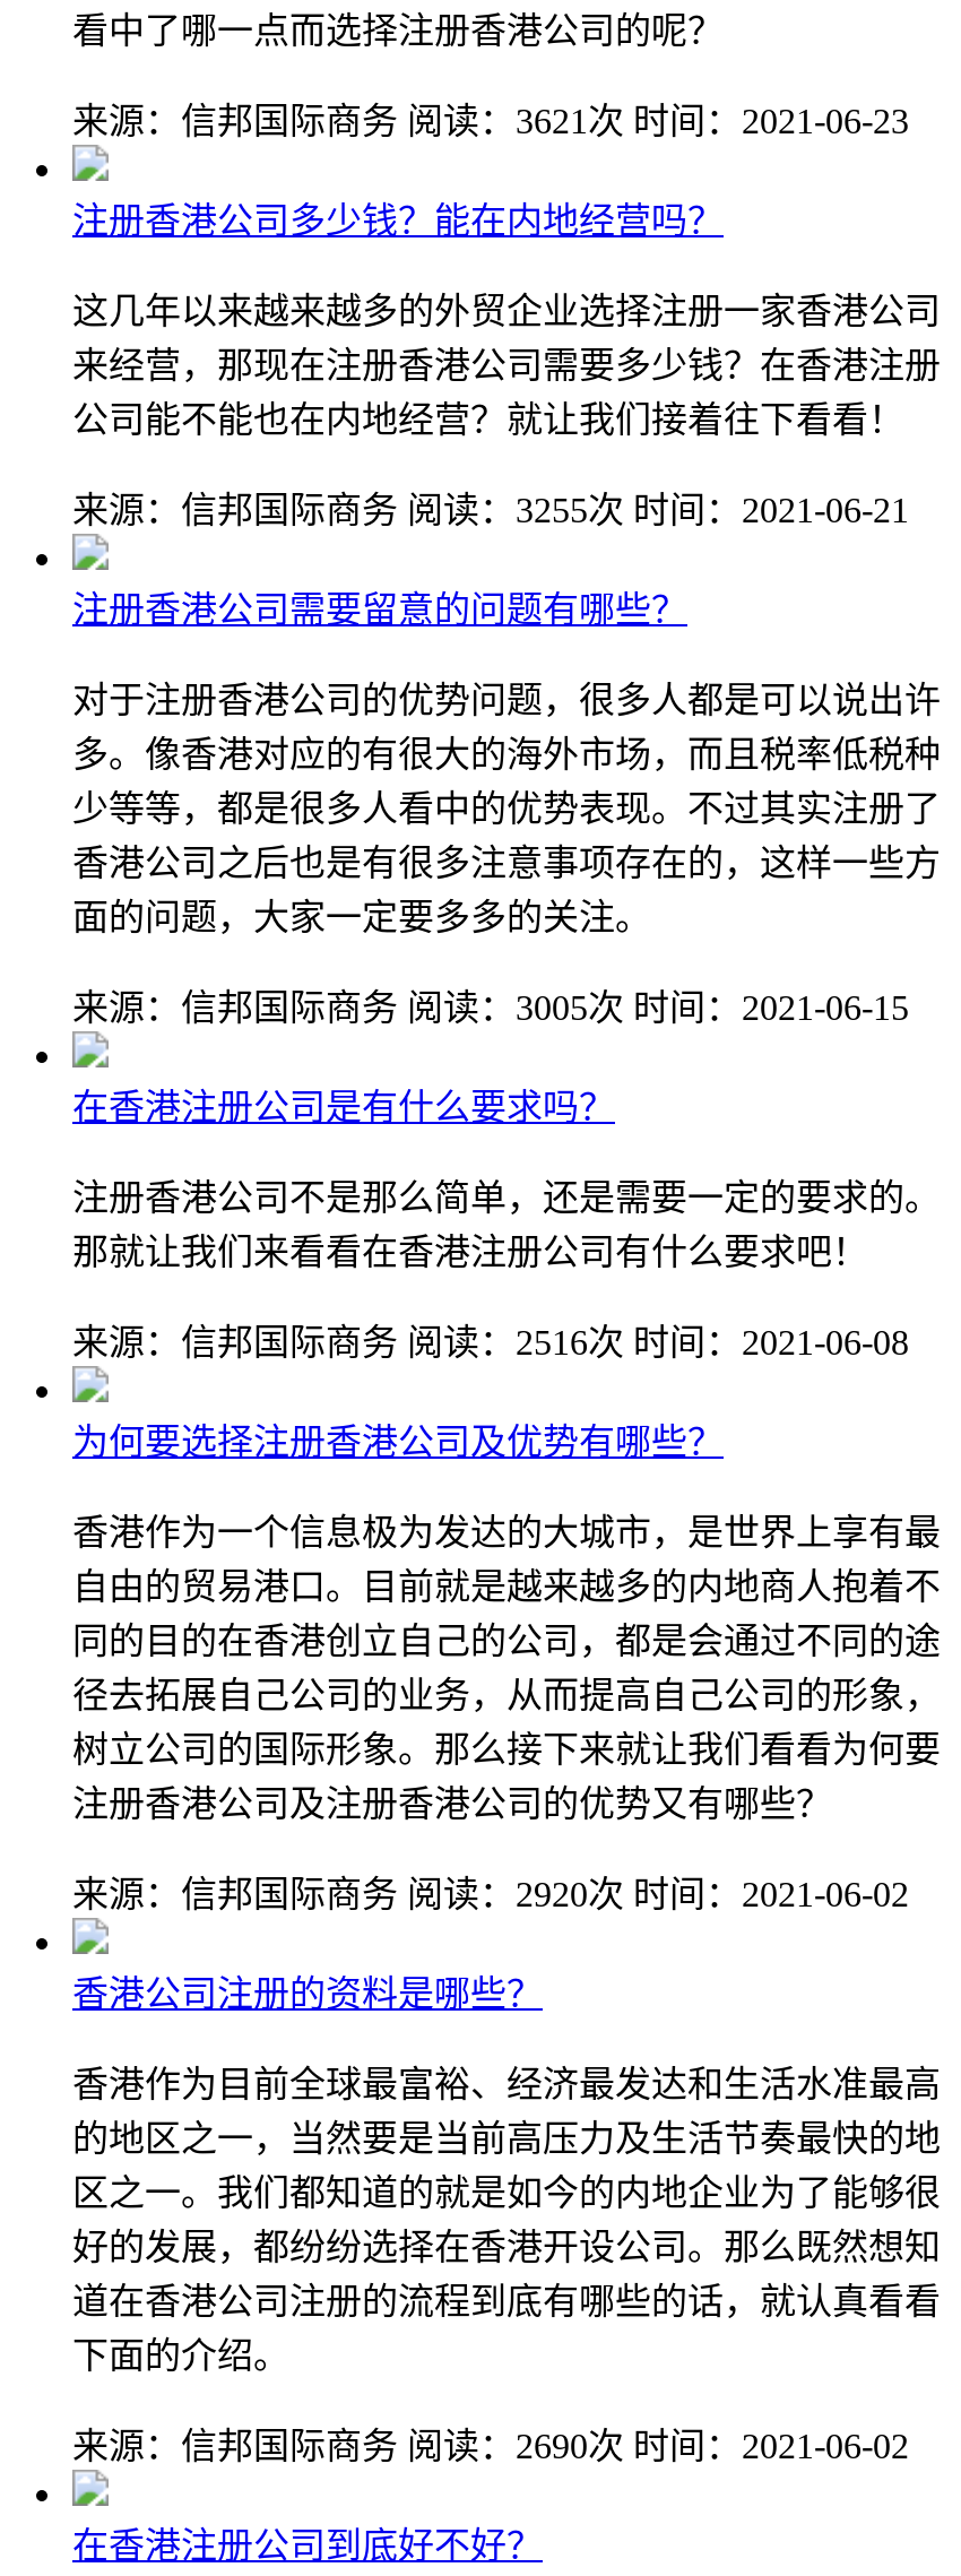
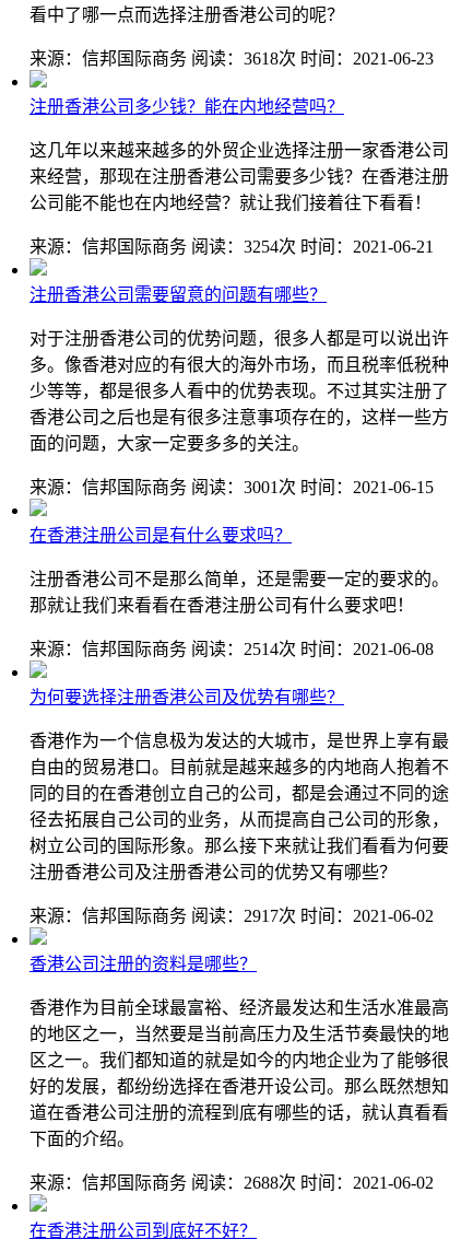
- 来源：信邦国际商务 阅读：3621次 时间：2021-06-23
+ 来源：信邦国际商务 阅读：3618次 时间：2021-06-23

- 来源：信邦国际商务 阅读：3255次 时间：2021-06-21
+ 来源：信邦国际商务 阅读：3254次 时间：2021-06-21

- 来源：信邦国际商务 阅读：3005次 时间：2021-06-15
+ 来源：信邦国际商务 阅读：3001次 时间：2021-06-15

- 来源：信邦国际商务 阅读：2516次 时间：2021-06-08
+ 来源：信邦国际商务 阅读：2514次 时间：2021-06-08

- 来源：信邦国际商务 阅读：2920次 时间：2021-06-02
+ 来源：信邦国际商务 阅读：2917次 时间：2021-06-02

- 来源：信邦国际商务 阅读：2690次 时间：2021-06-02
+ 来源：信邦国际商务 阅读：2688次 时间：2021-06-02
